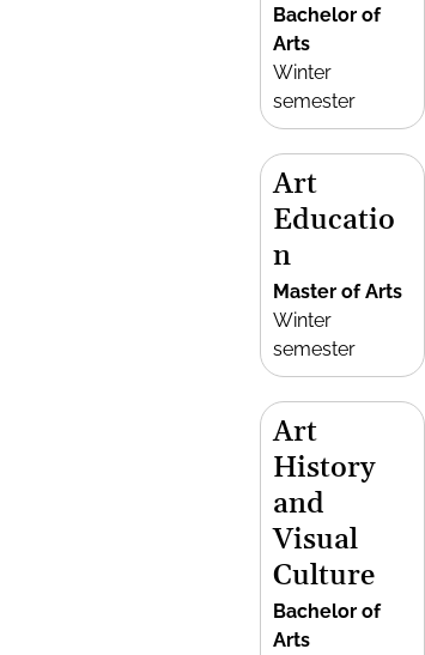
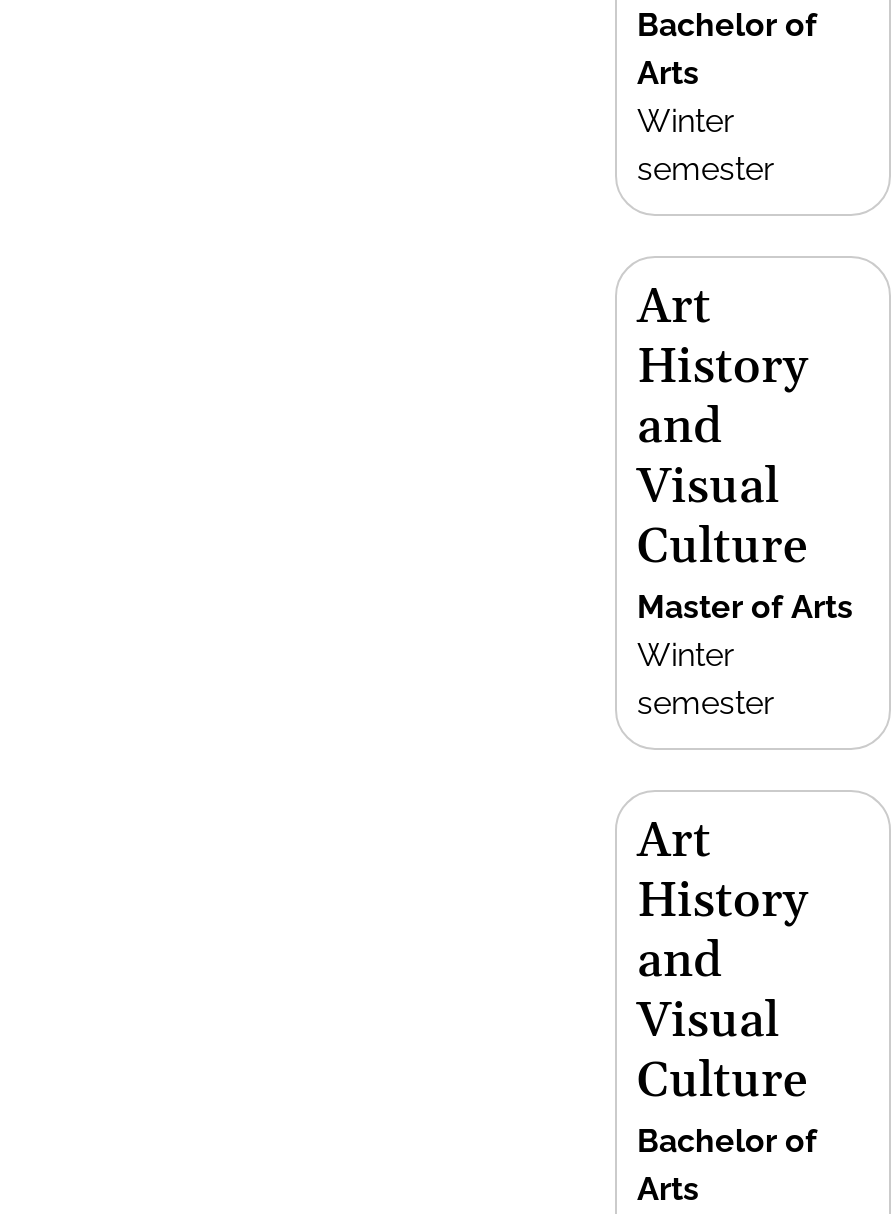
- Educatio
- n
+ History
+ and
+ Visual
+ Culture
